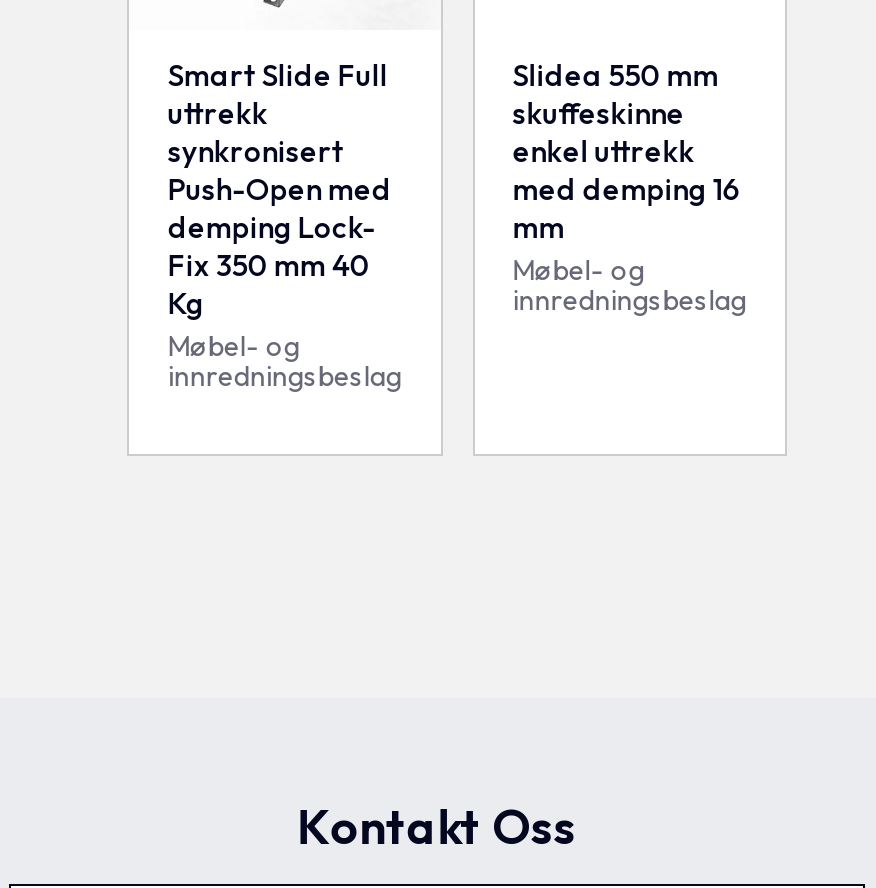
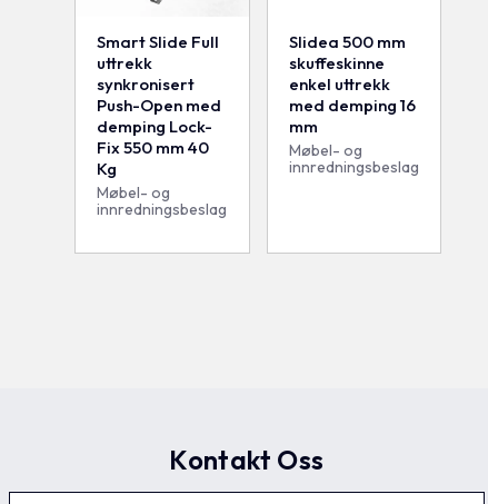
- Slidea 550 mm
+ Slidea 500 mm

- Fix 350 mm 40
+ Fix 550 mm 40
